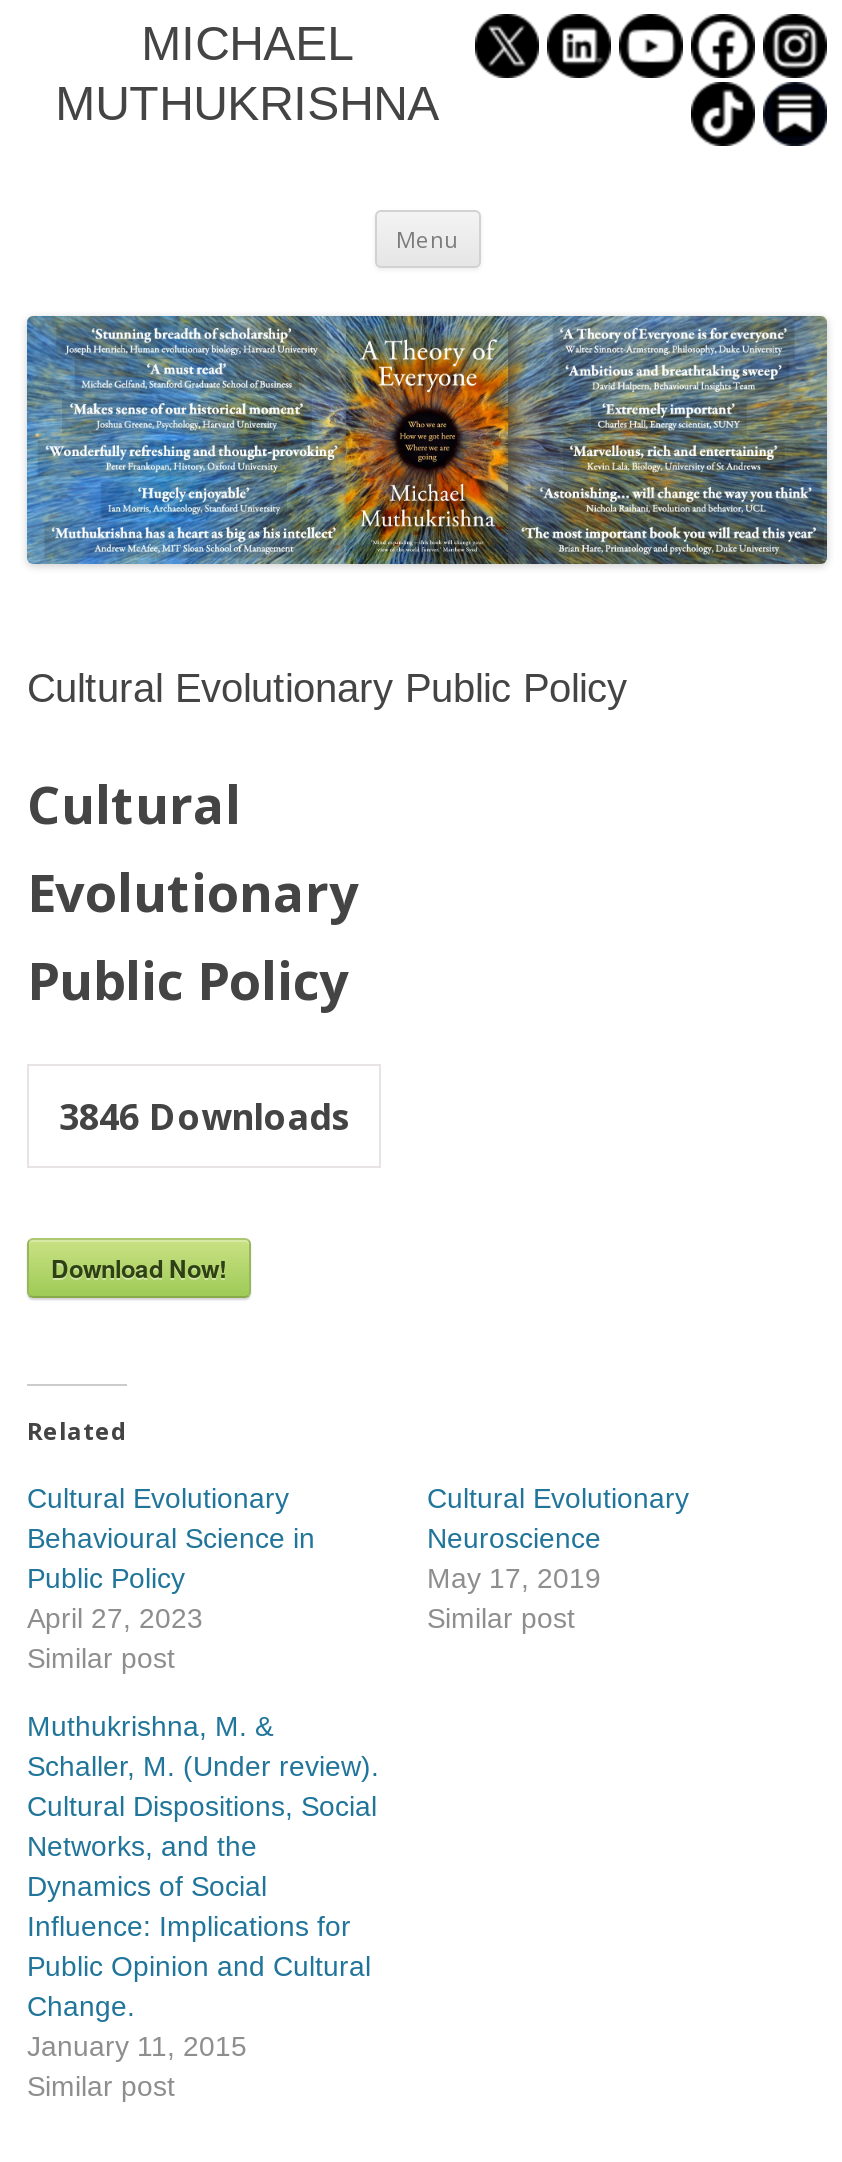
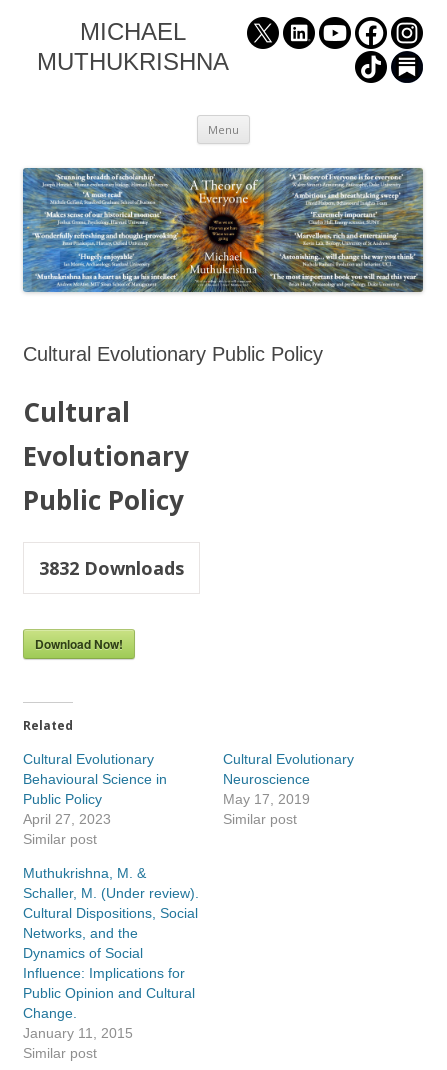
- 3846 Downloads
+ 3832 Downloads
